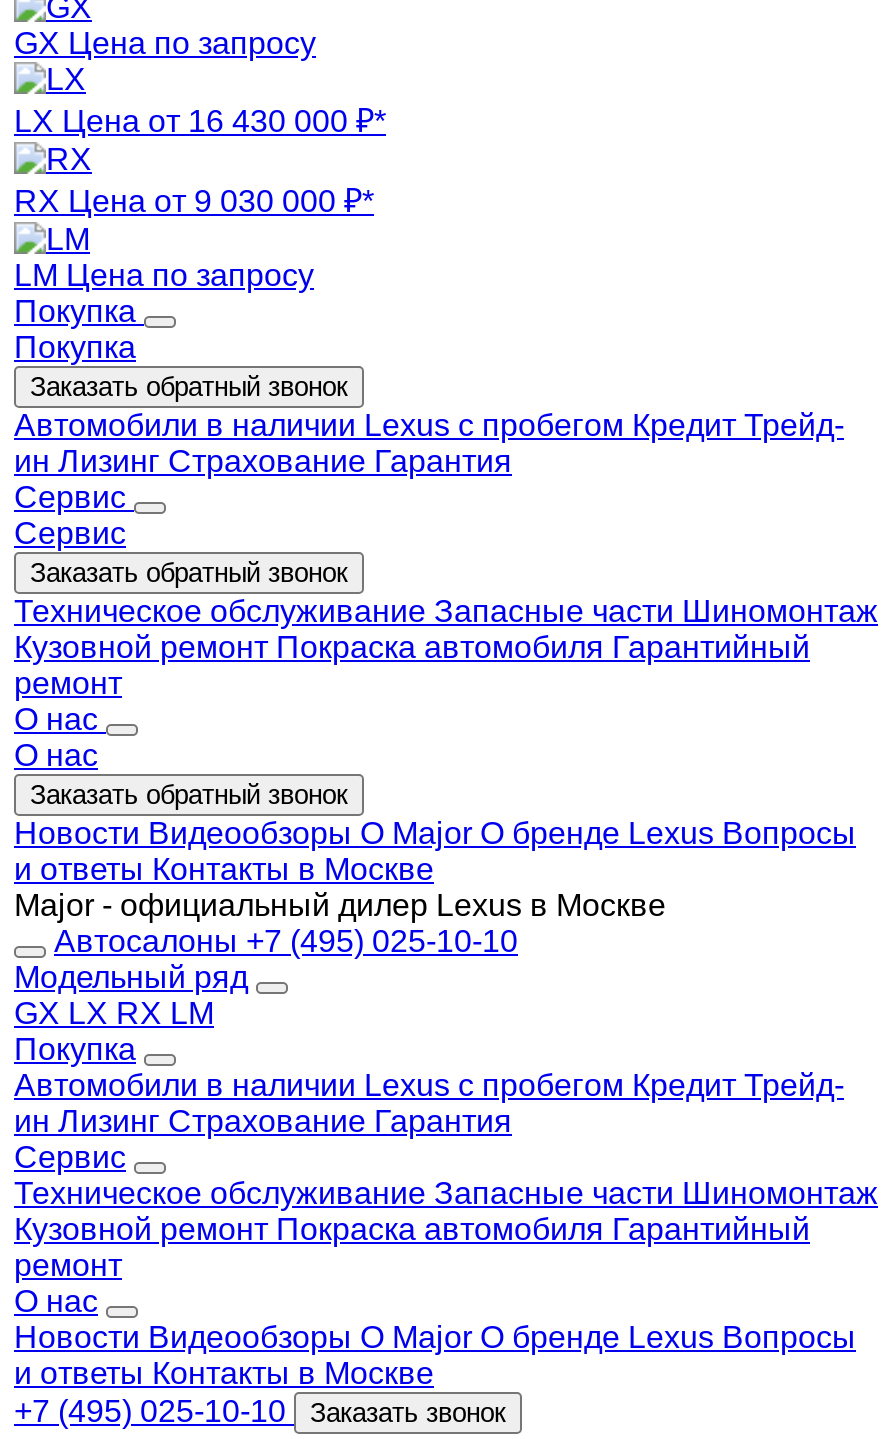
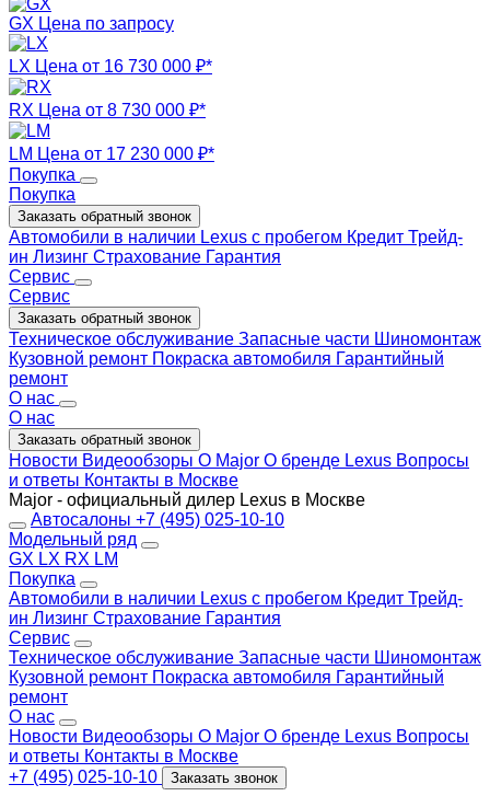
- LX Цена от 16 430 000 ₽*
+ LX Цена от 16 730 000 ₽*

- RX Цена от 9 030 000 ₽*
+ RX Цена от 8 730 000 ₽*

- LM Цена по запросу
+ LM Цена от 17 230 000 ₽*
